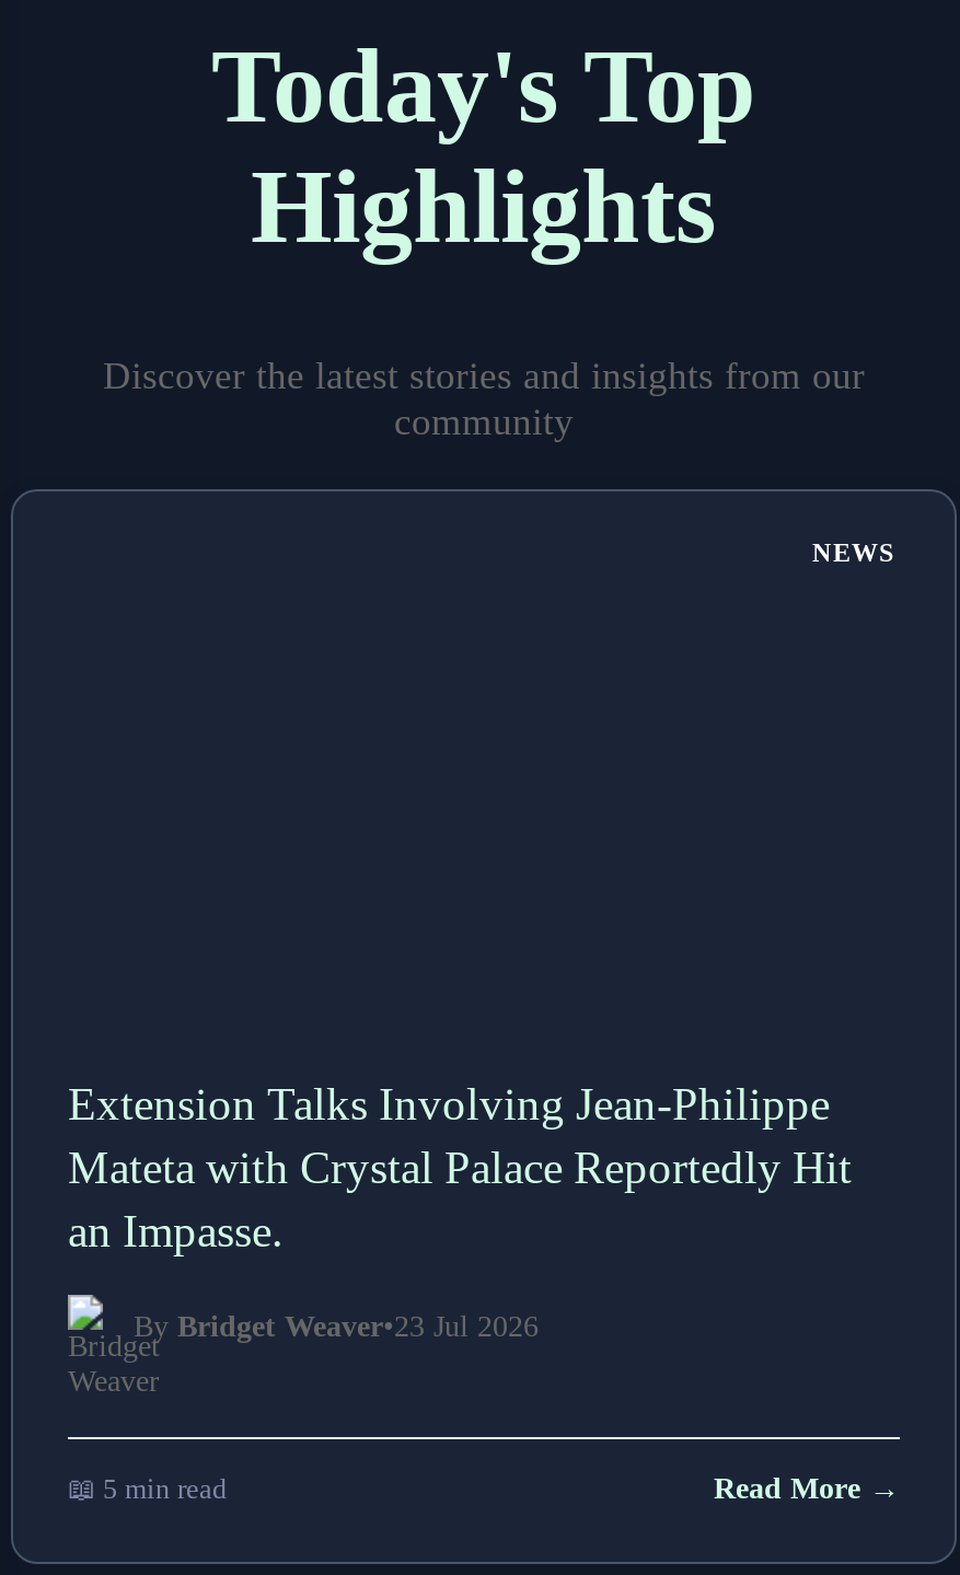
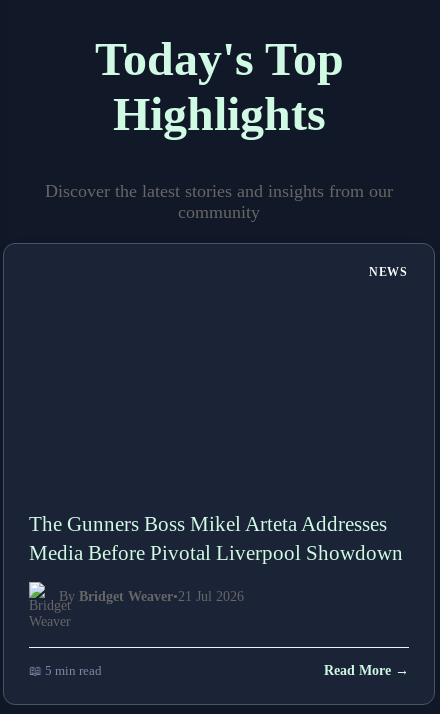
- Extension Talks Involving Jean-Philippe
- Mateta with Crystal Palace Reportedly Hit
- an Impasse.
+ The Gunners Boss Mikel Arteta Addresses
+ Media Before Pivotal Liverpool Showdown

- By Bridget Weaver•23 Jul 2026
+ By Bridget Weaver•21 Jul 2026
